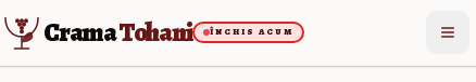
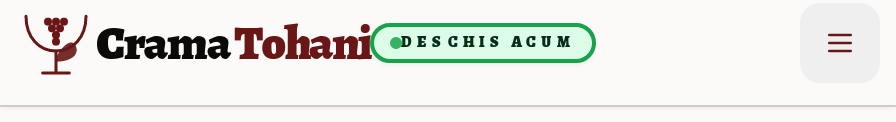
- ÎNCHIS ACUM
+ DESCHIS ACUM
